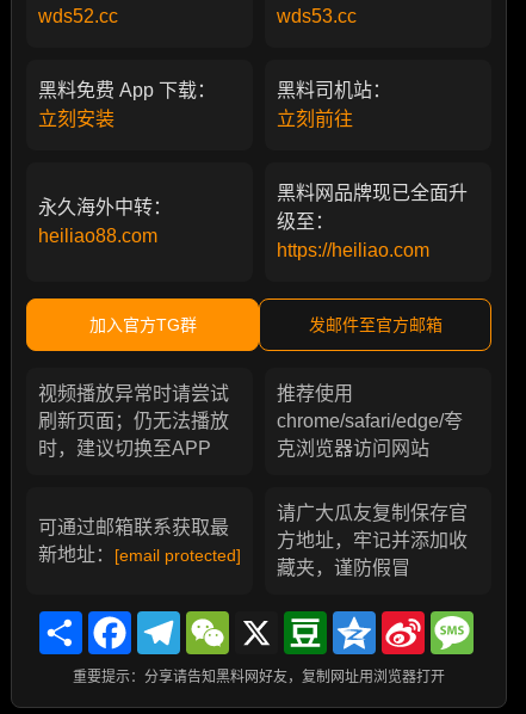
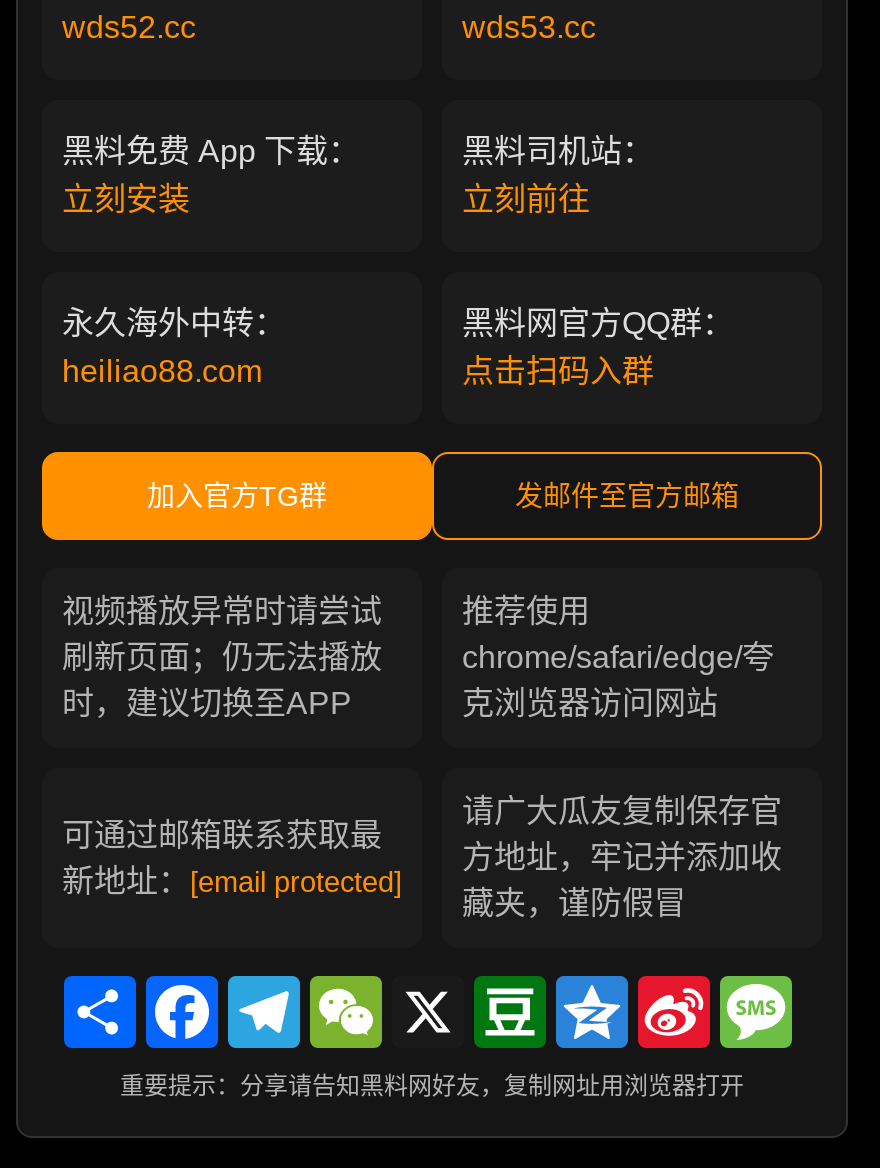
- 黑料网品牌现已全面升
- 级至：
- https://heiliao.com
+ 黑料网官方QQ群：
+ 点击扫码入群
